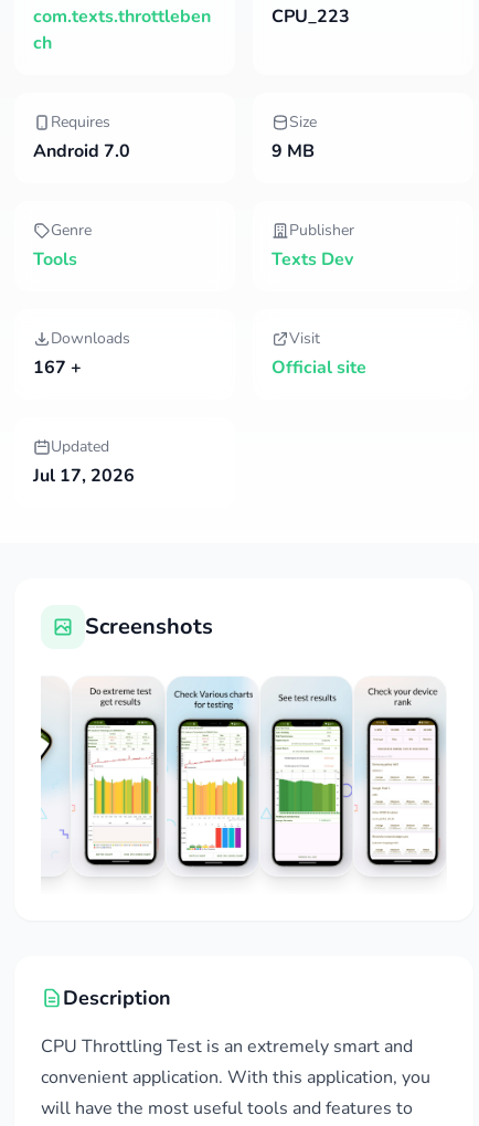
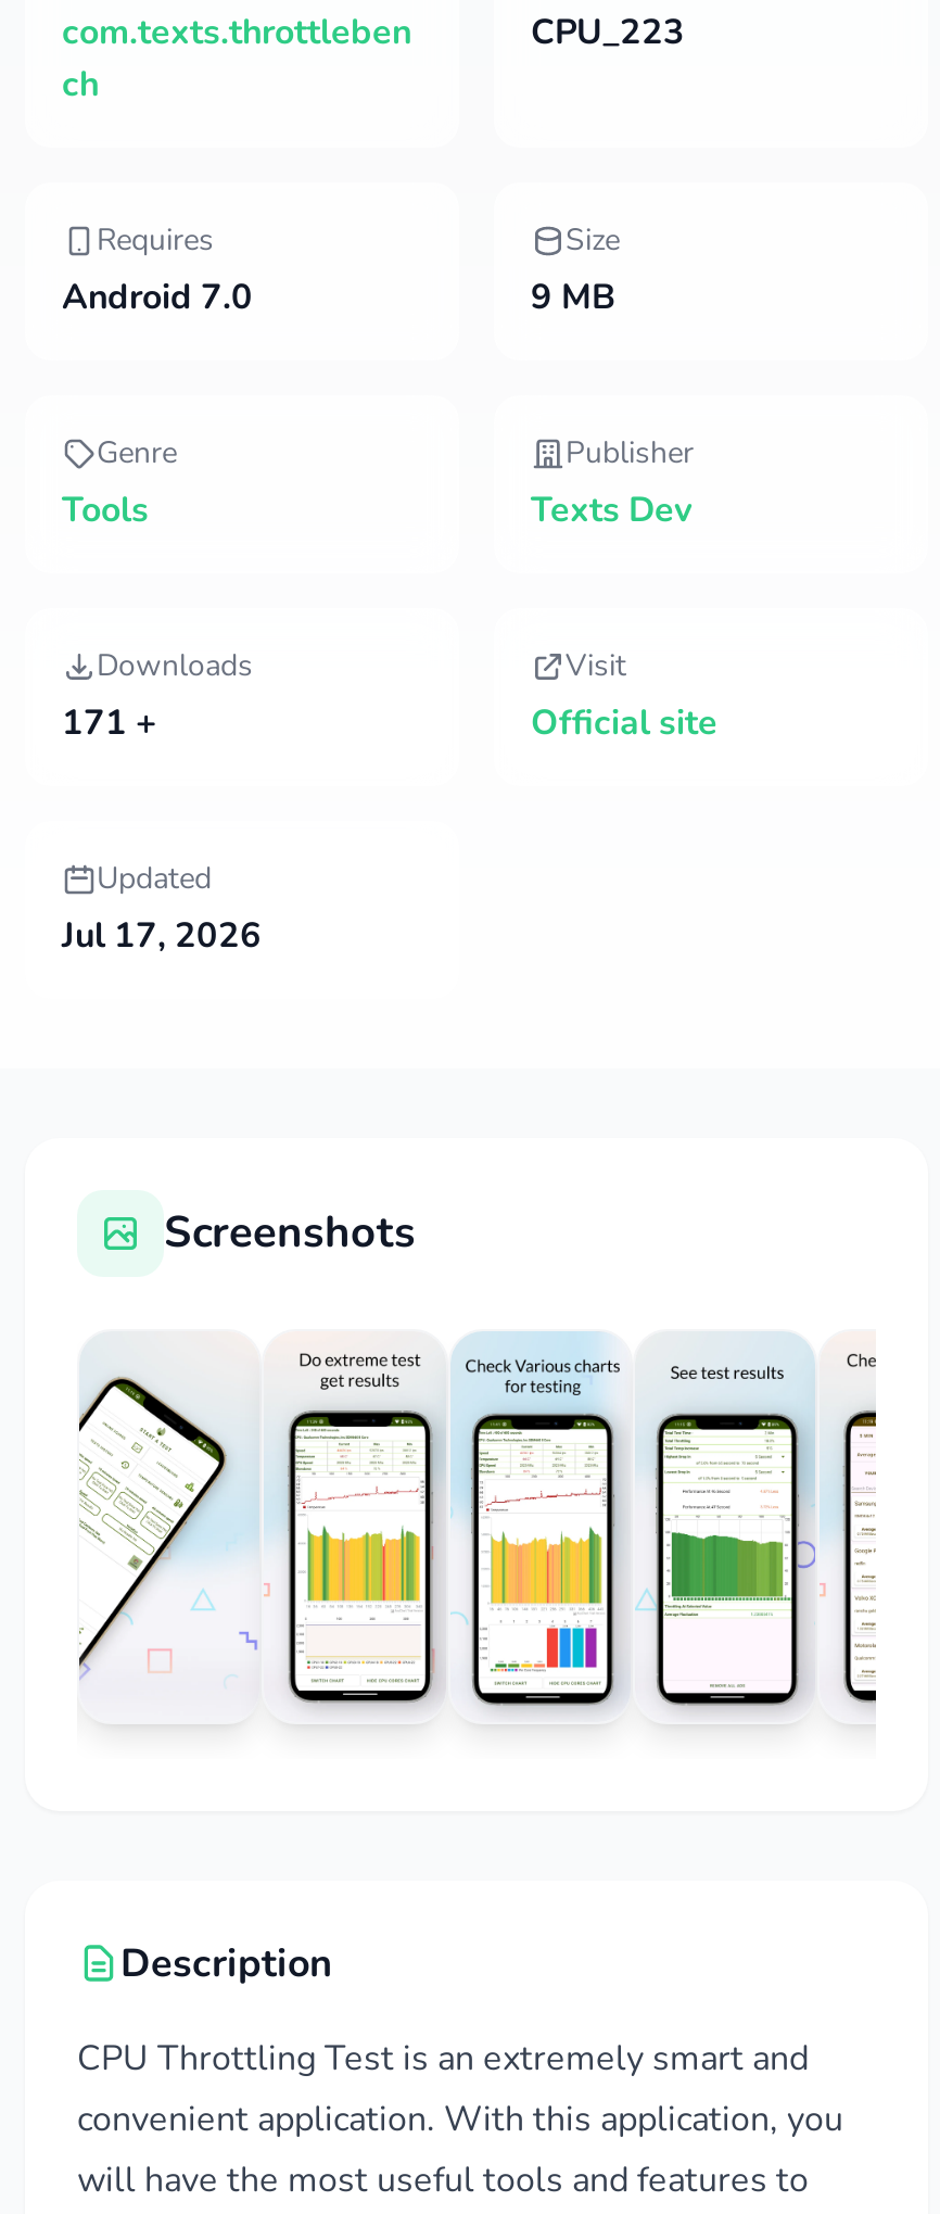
- 167 +
+ 171 +

- [image]
+ [image]
